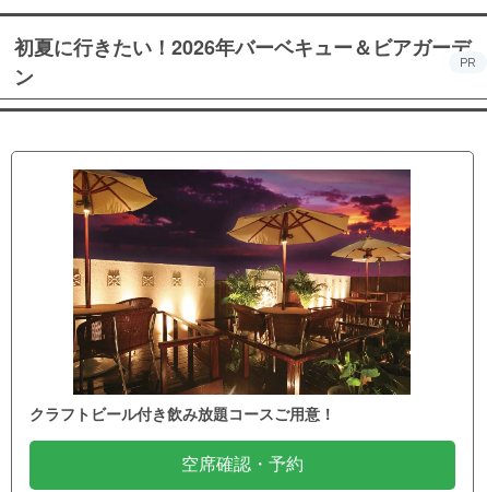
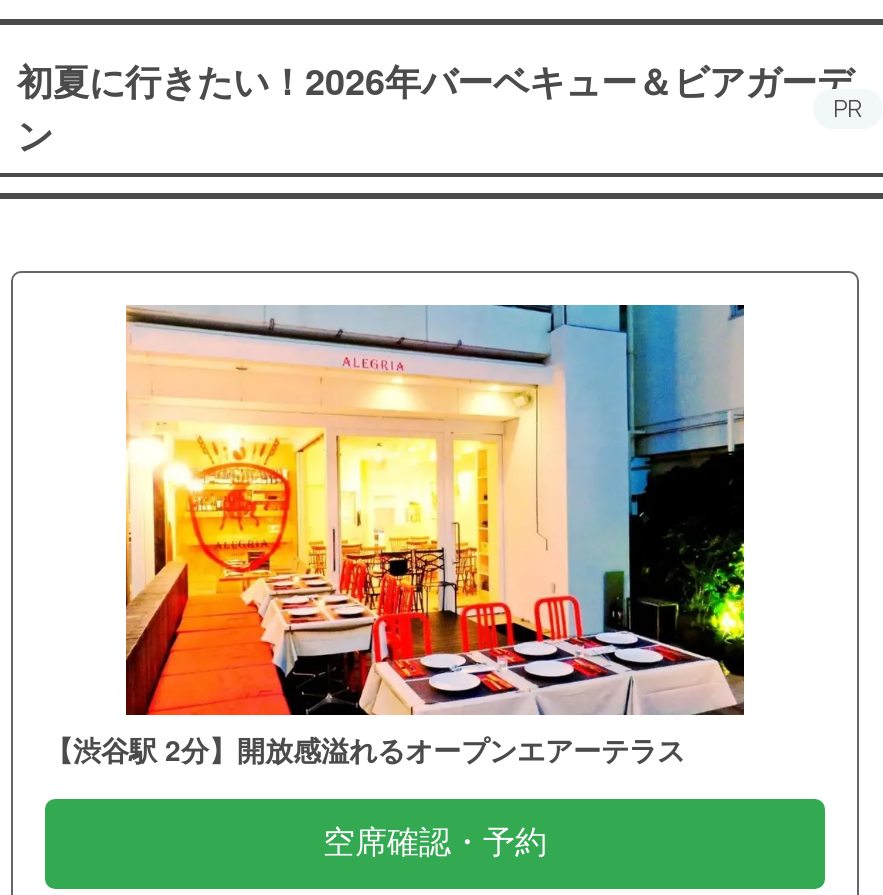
- [image]
- クラフトビール付き飲み放題コースご用意！
+ [image]
+ 【渋谷駅 2分】開放感溢れるオープンエアーテラス
